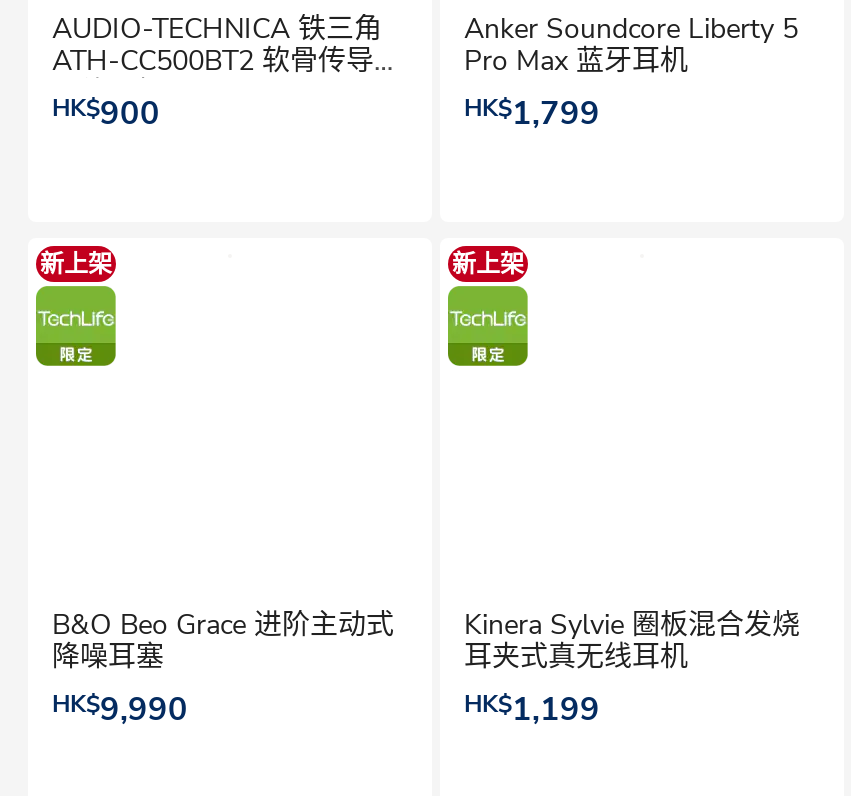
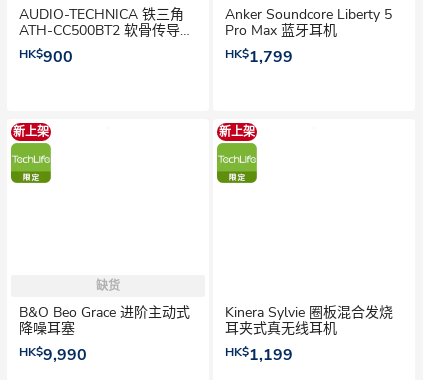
+ 缺货
